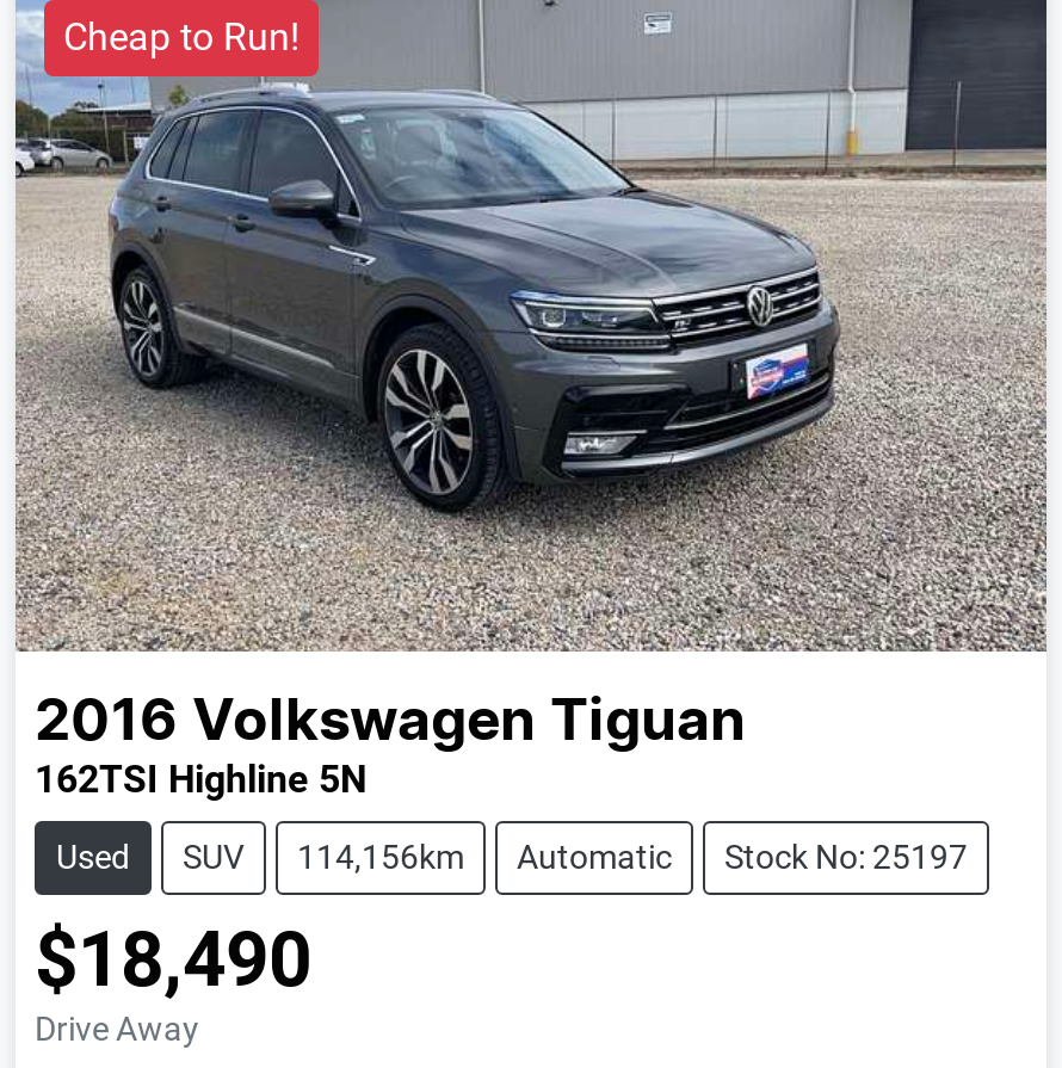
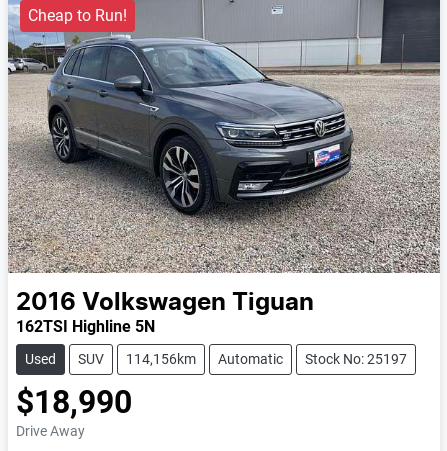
- $18,490
+ $18,990
